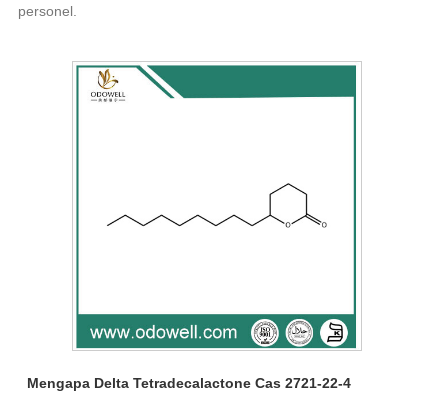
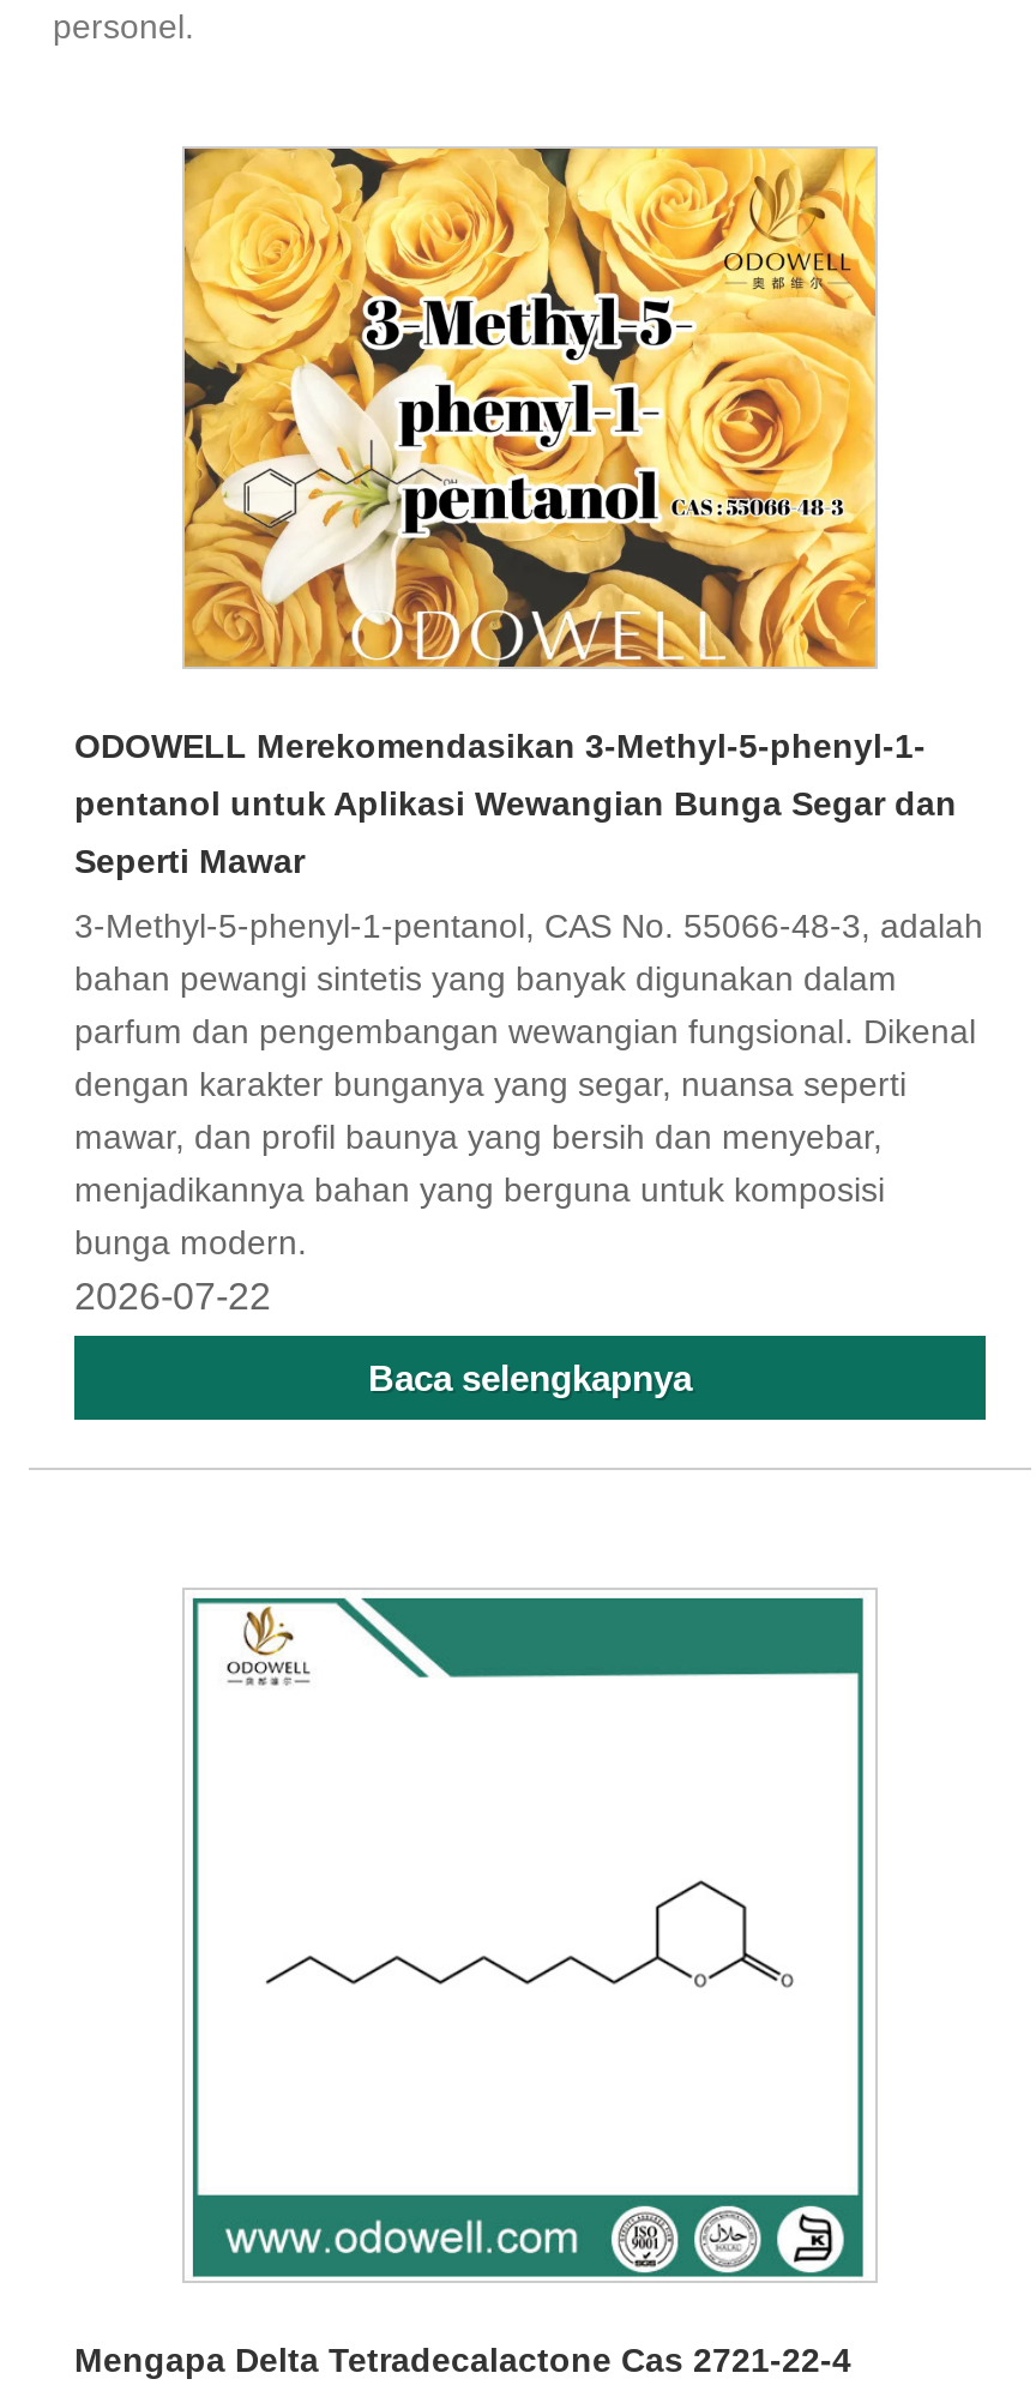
+ [image]
+ ODOWELL Merekomendasikan 3-Methyl-5-phenyl-1-
+ pentanol untuk Aplikasi Wewangian Bunga Segar dan
+ Seperti Mawar
+ 3-Methyl-5-phenyl-1-pentanol, CAS No. 55066-48-3, adalah
+ bahan pewangi sintetis yang banyak digunakan dalam
+ parfum dan pengembangan wewangian fungsional. Dikenal
+ dengan karakter bunganya yang segar, nuansa seperti
+ mawar, dan profil baunya yang bersih dan menyebar,
+ menjadikannya bahan yang berguna untuk komposisi
+ bunga modern.
+ 2026-07-22
+ Baca selengkapnya
